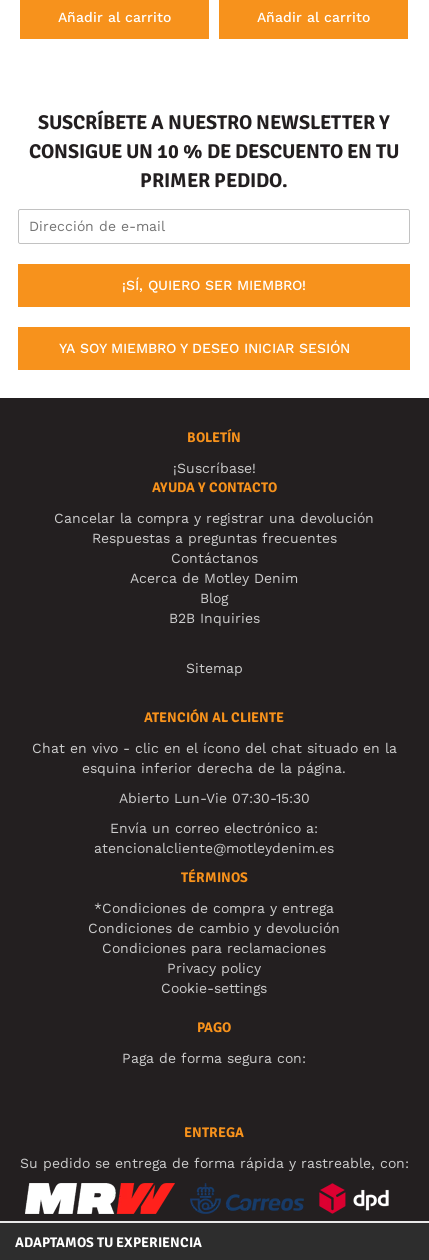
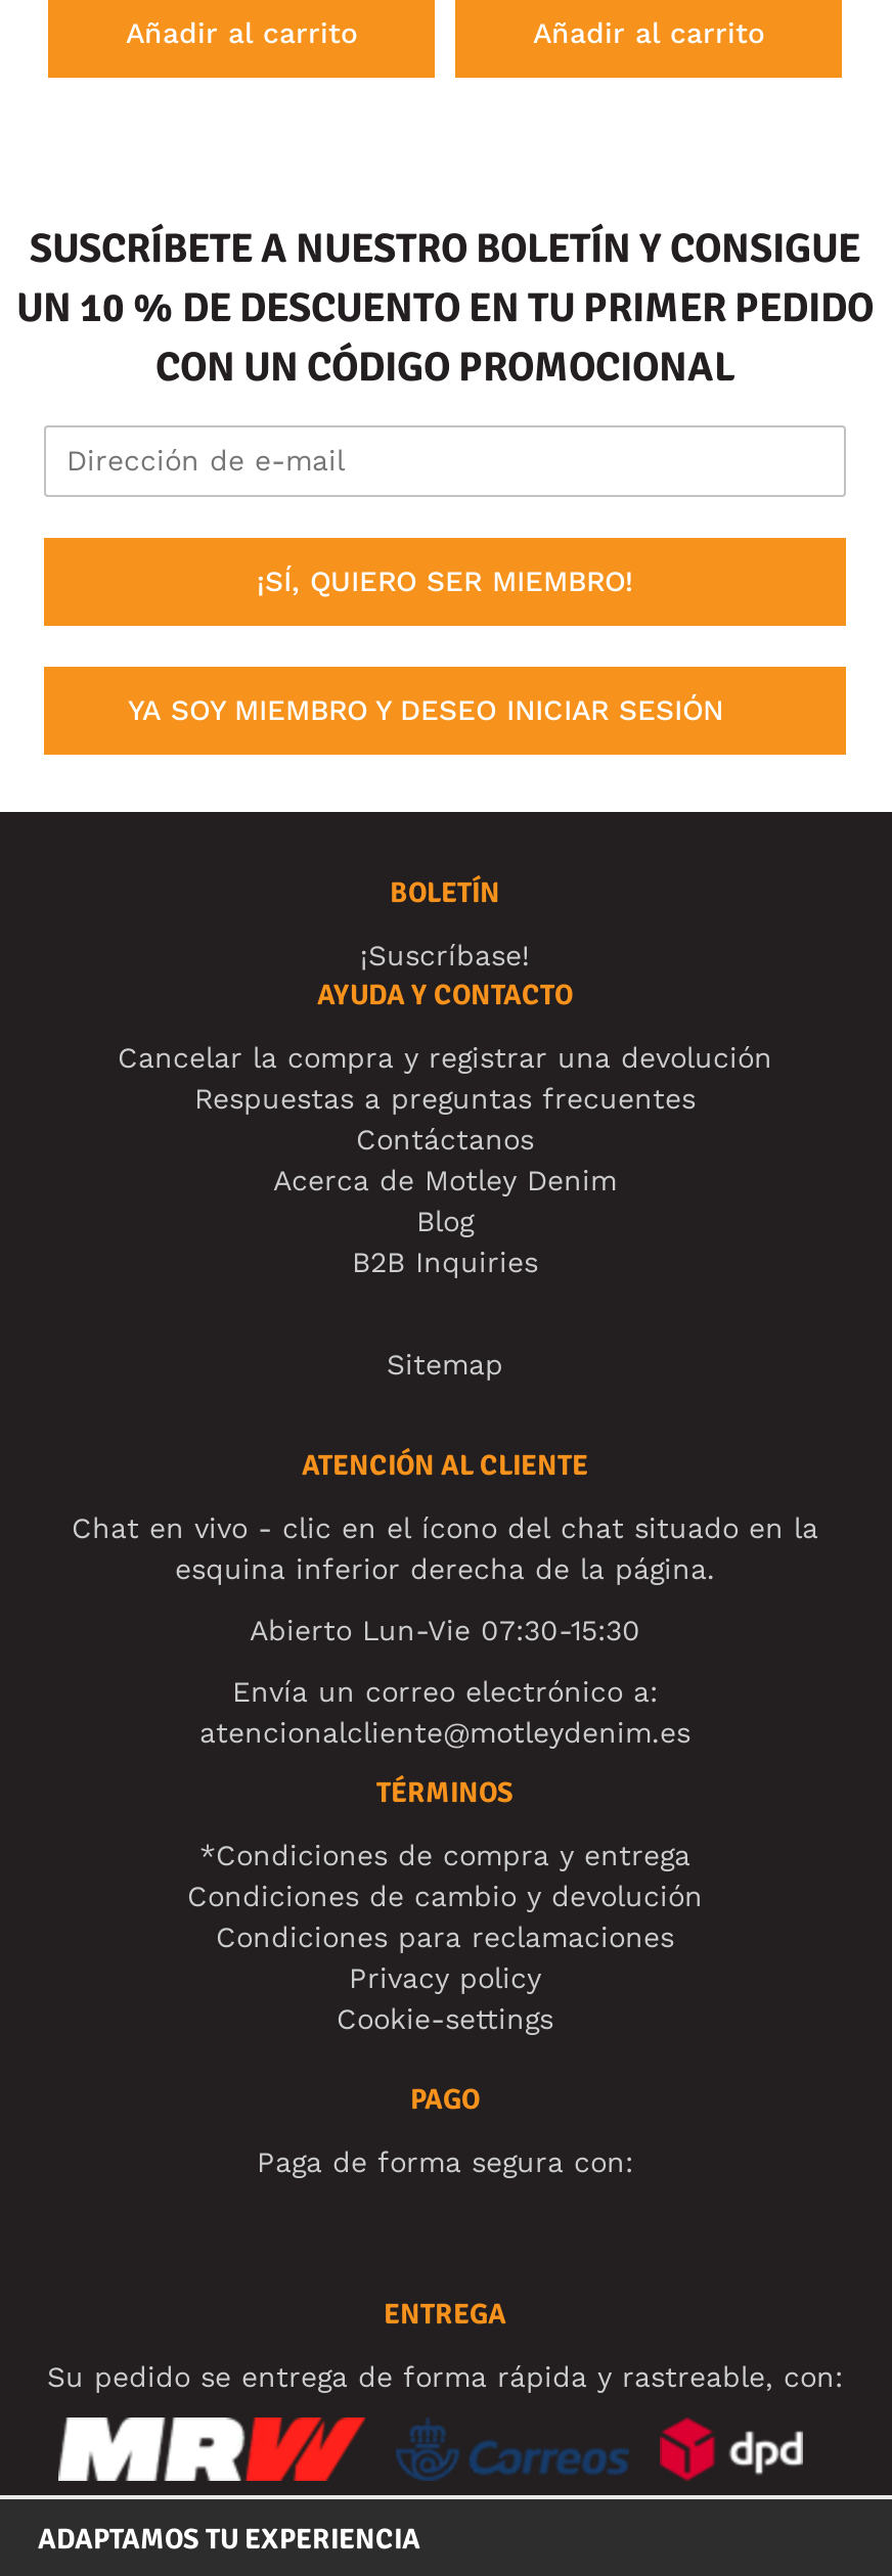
- SUSCRÍBETE A NUESTRO NEWSLETTER Y
- CONSIGUE UN 10 % DE DESCUENTO EN TU
- PRIMER PEDIDO.
+ SUSCRÍBETE A NUESTRO BOLETÍN Y CONSIGUE
+ UN 10 % DE DESCUENTO EN TU PRIMER PEDIDO
+ CON UN CÓDIGO PROMOCIONAL
